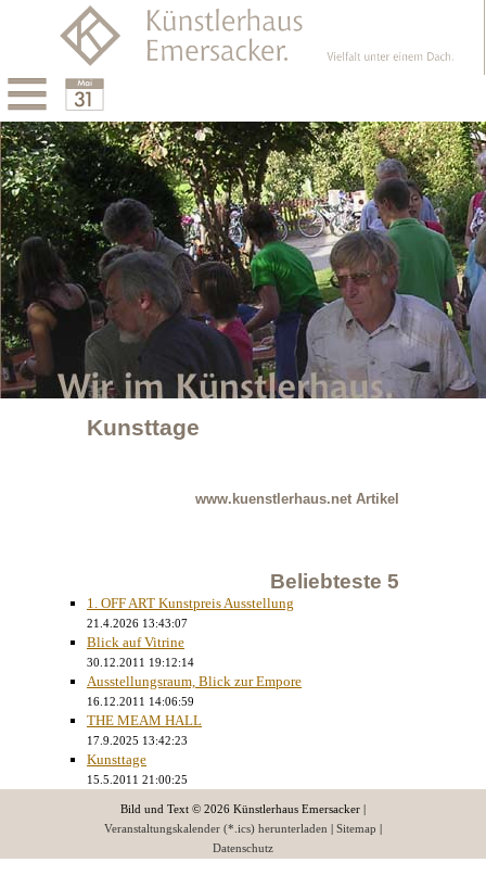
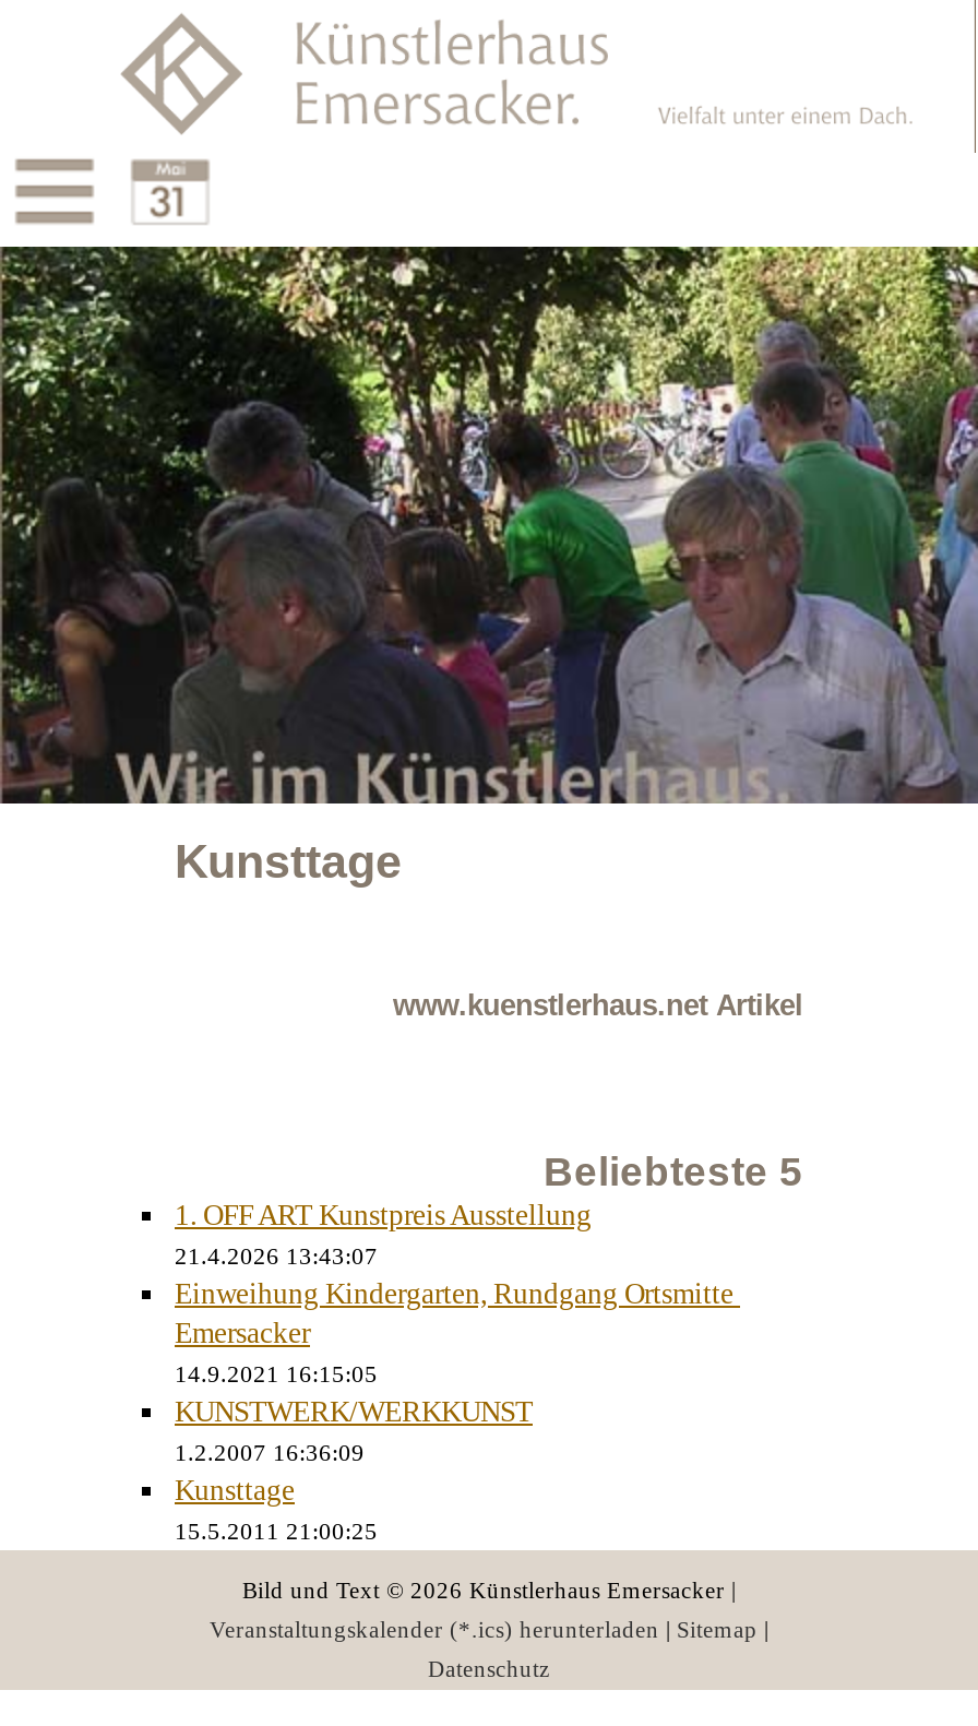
- Blick auf Vitrine
- 30.12.2011 19:12:14
- Ausstellungsraum, Blick zur Empore
- 16.12.2011 14:06:59
- THE MEAM HALL
- 17.9.2025 13:42:23
+ Einweihung Kindergarten, Rundgang Ortsmitte
+ Emersacker
+ 14.9.2021 16:15:05
+ KUNSTWERK/WERKKUNST
+ 1.2.2007 16:36:09
